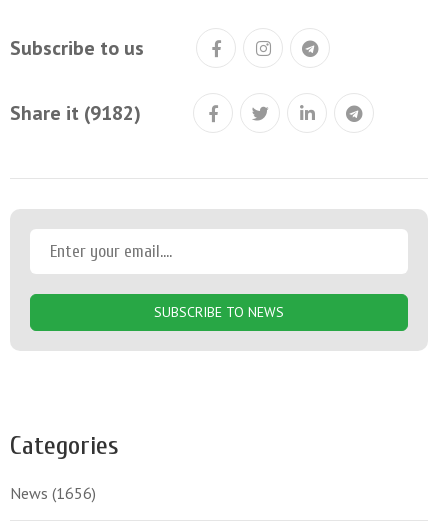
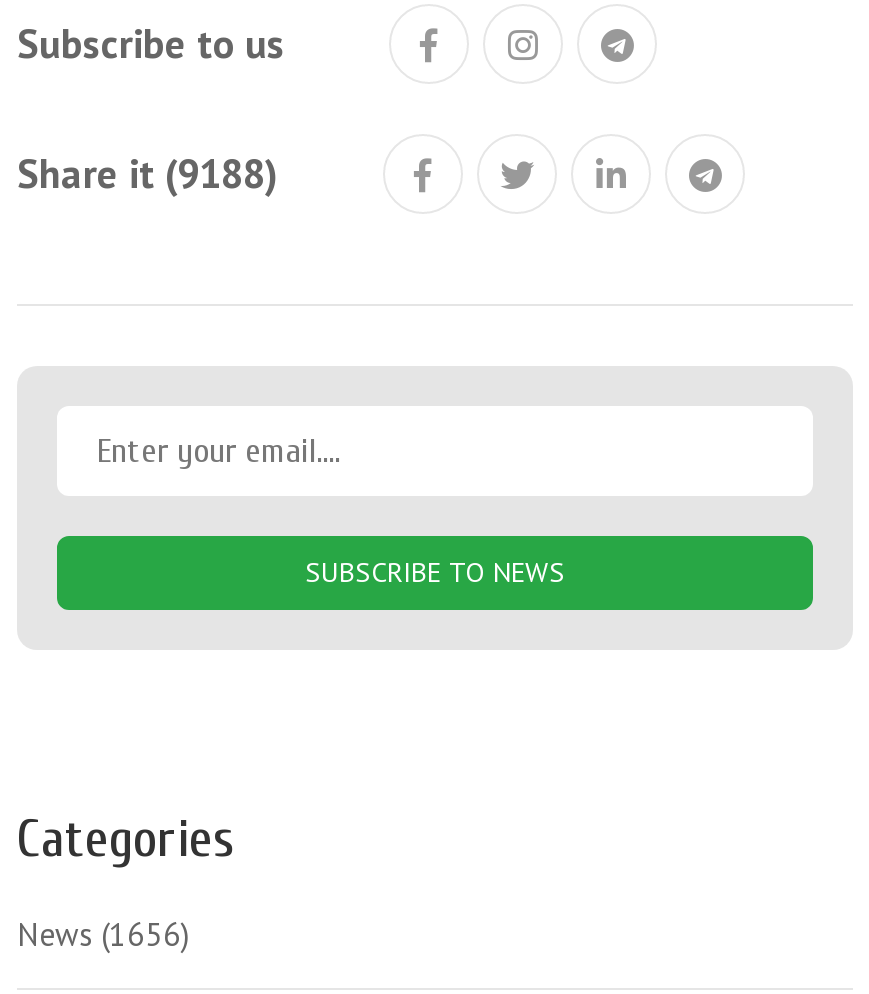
- Share it (9182)
+ Share it (9188)
